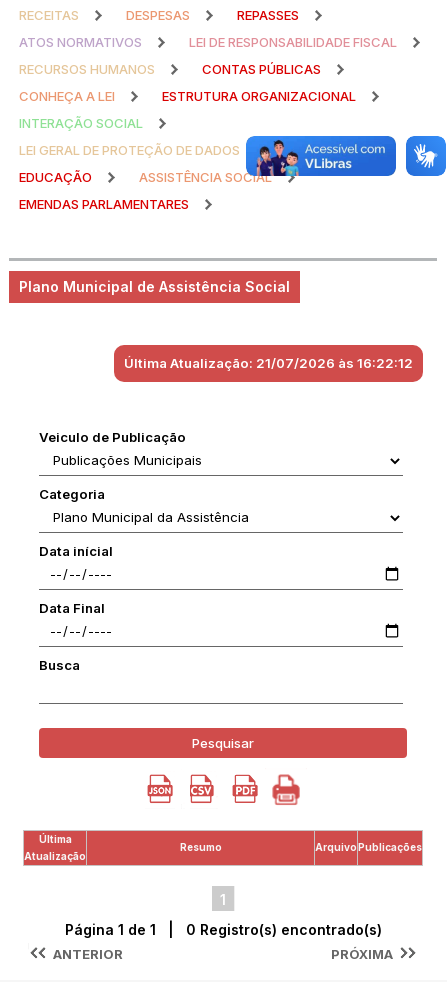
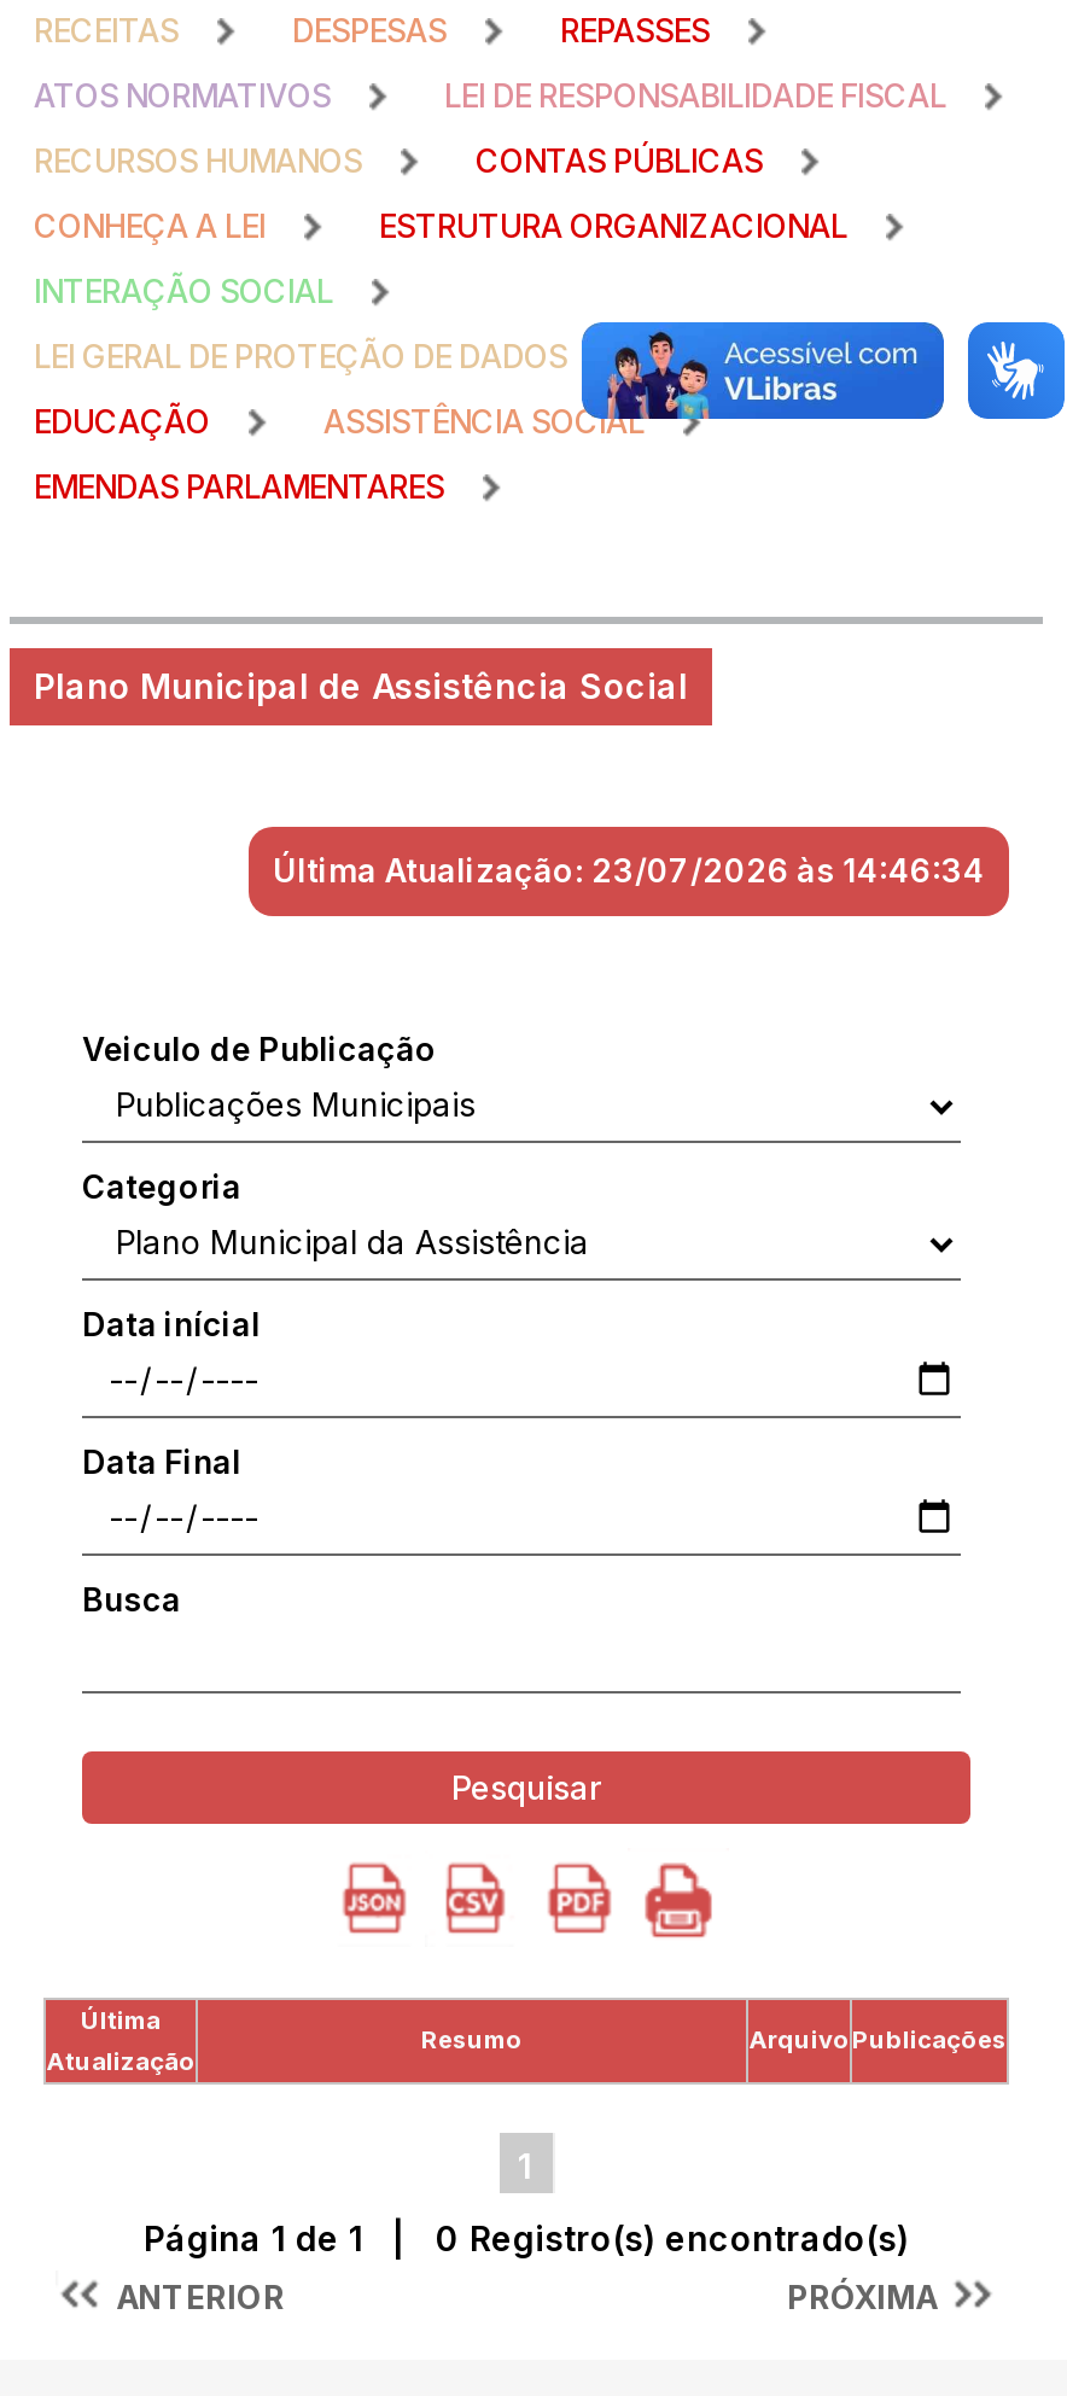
- Última Atualização: 21/07/2026 às 16:22:12
+ Última Atualização: 23/07/2026 às 14:46:34
